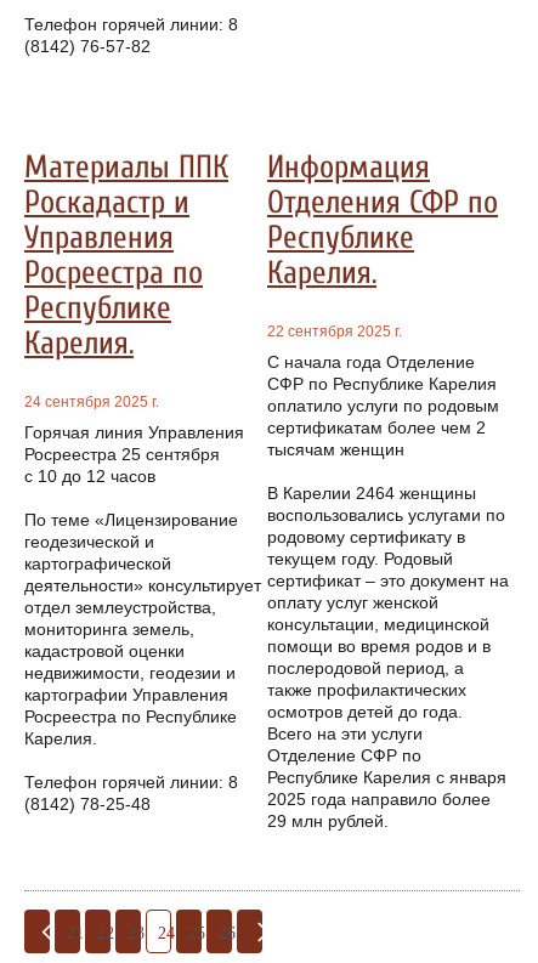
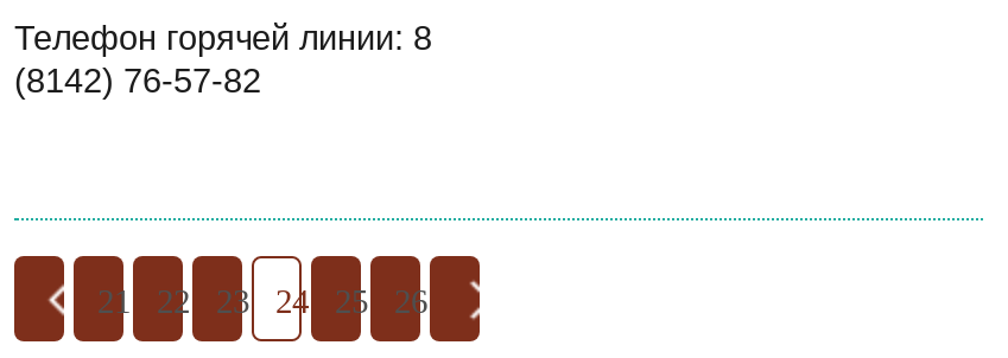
- Материалы ППК
- Роскадастр и
- Управления
- Росреестра по
- Республике
- Карелия.
- 24 сентября 2025 г.
- Горячая линия Управления
- Росреестра 25 сентября
- с 10 до 12 часов
- По теме «Лицензирование
- геодезической и
- картографической
- деятельности» консультирует
- отдел землеустройства,
- мониторинга земель,
- кадастровой оценки
- недвижимости, геодезии и
- картографии Управления
- Росреестра по Республике
- Карелия.
- Телефон горячей линии: 8
- (8142) 78-25-48

- Информация
- Отделения СФР по
- Республике
- Карелия.
- 22 сентября 2025 г.
- С начала года Отделение
- СФР по Республике Карелия
- оплатило услуги по родовым
- сертификатам более чем 2
- тысячам женщин
- В Карелии 2464 женщины
- воспользовались услугами по
- родовому сертификату в
- текущем году. Родовый
- сертификат – это документ на
- оплату услуг женской
- консультации, медицинской
- помощи во время родов и в
- послеродовой период, а
- также профилактических
- осмотров детей до года.
- Всего на эти услуги
- Отделение СФР по
- Республике Карелия с января
- 2025 года направило более
- 29 млн рублей.
